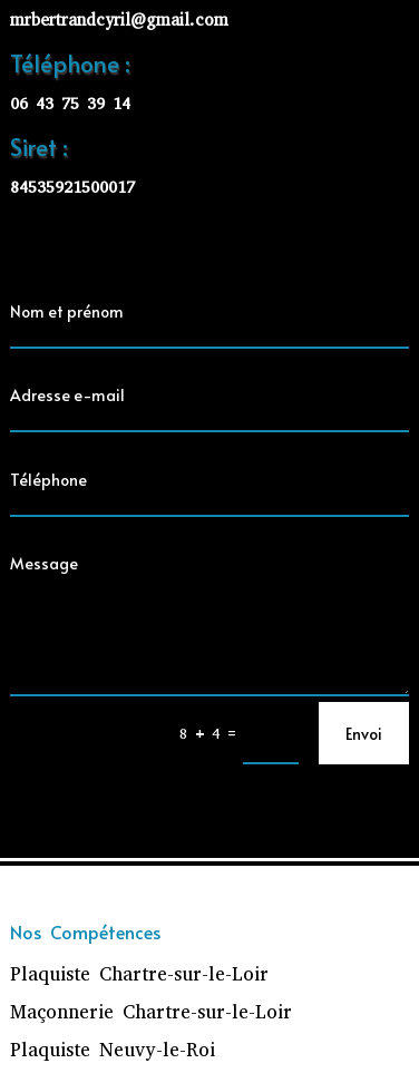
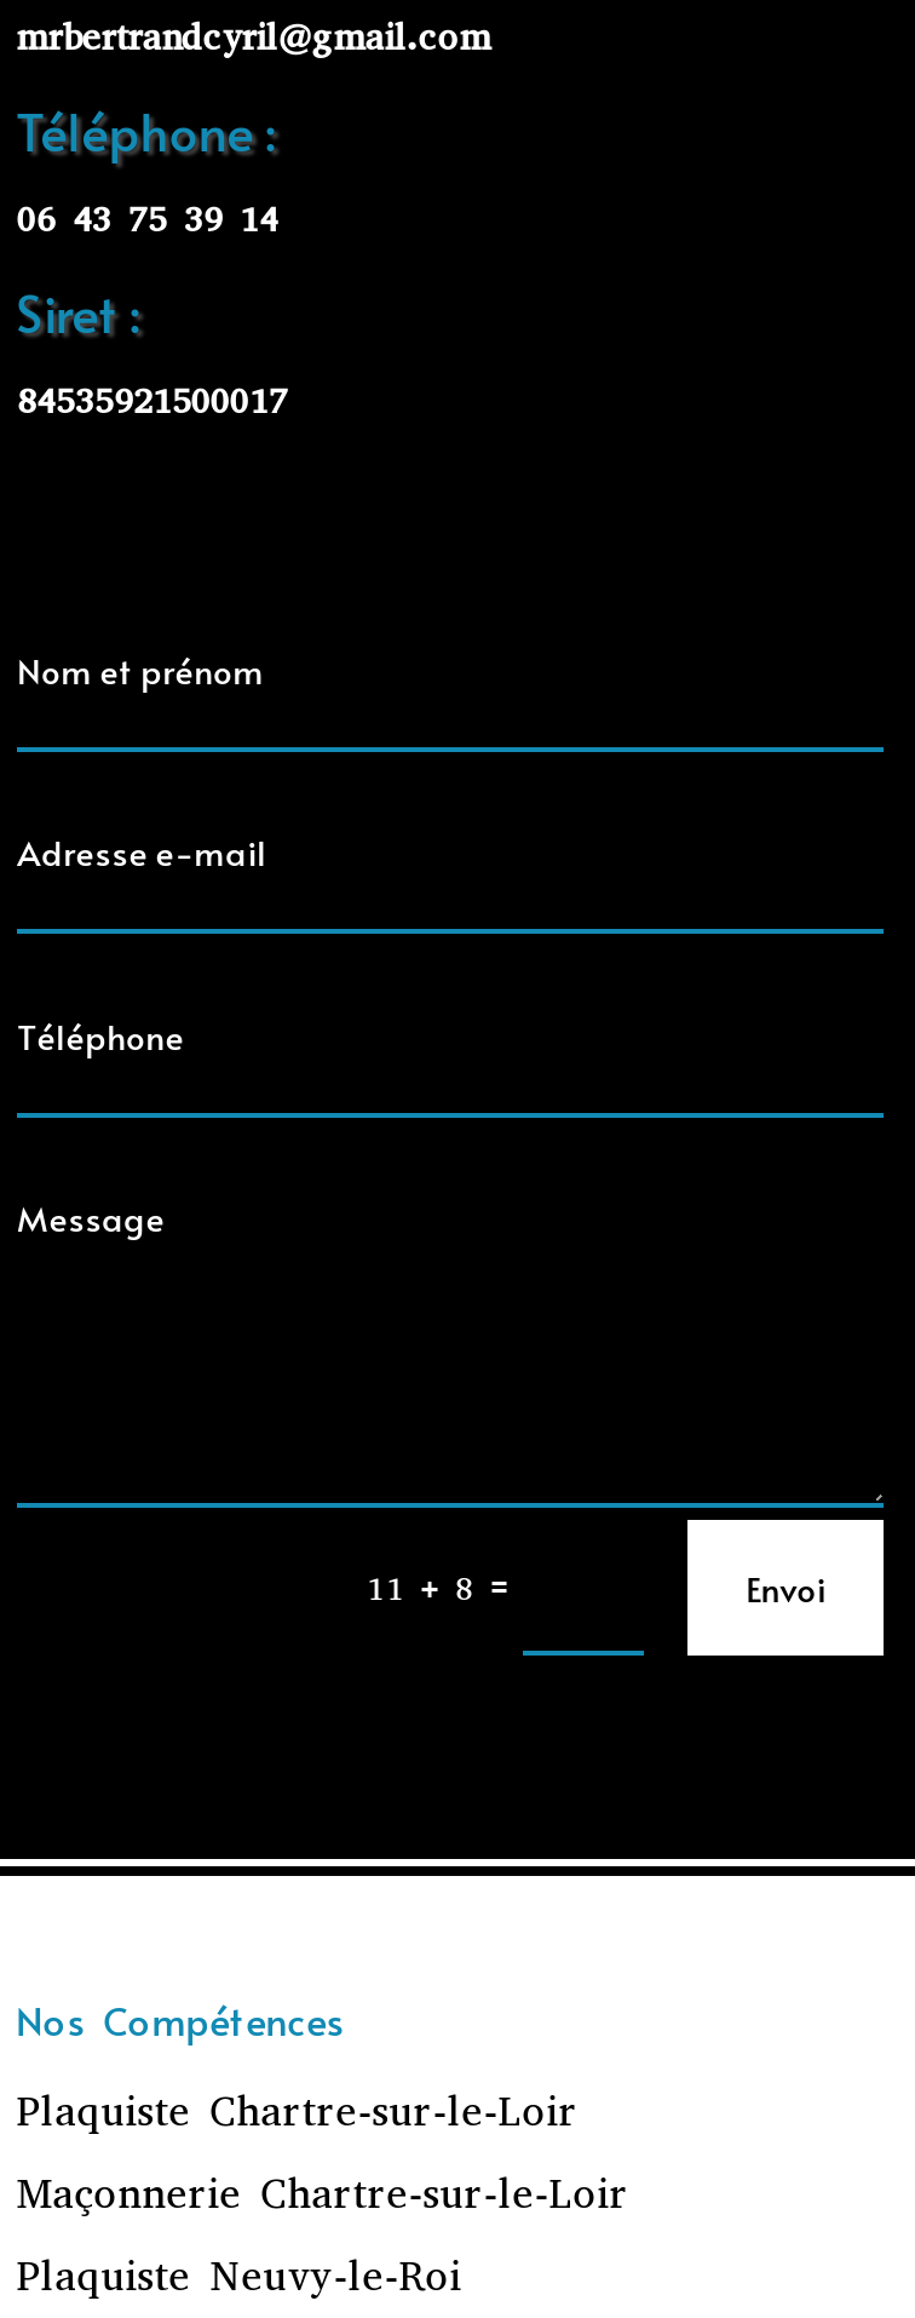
- 8 + 4 =
+ 11 + 8 =
